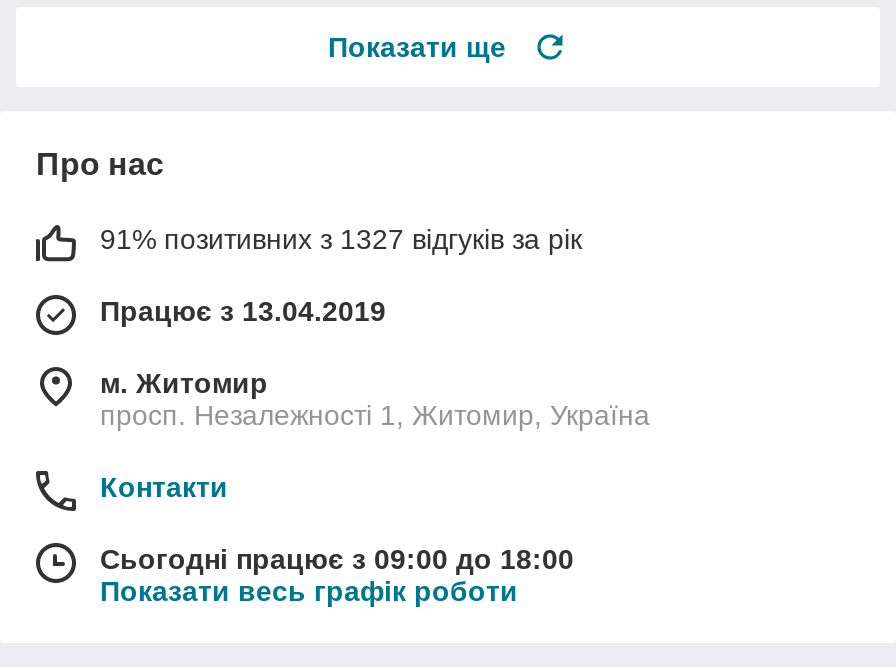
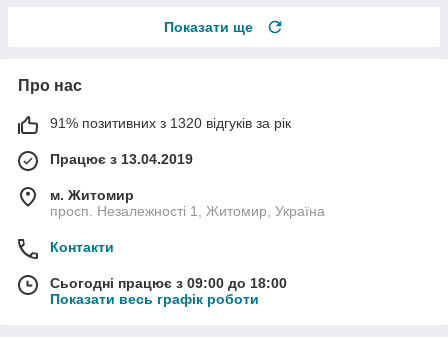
- 91% позитивних з 1327 відгуків за рік
+ 91% позитивних з 1320 відгуків за рік
